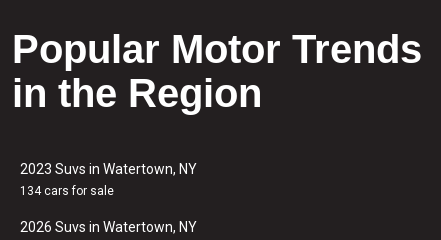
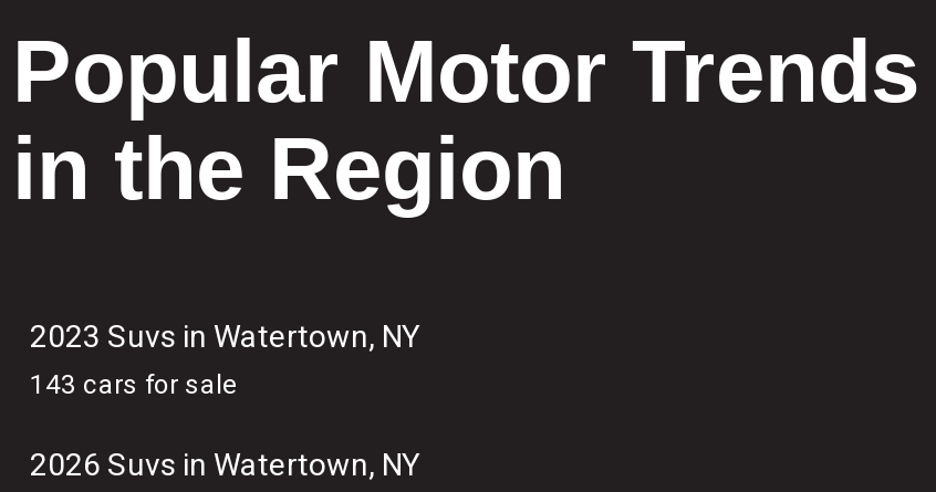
- 134 cars for sale
+ 143 cars for sale
